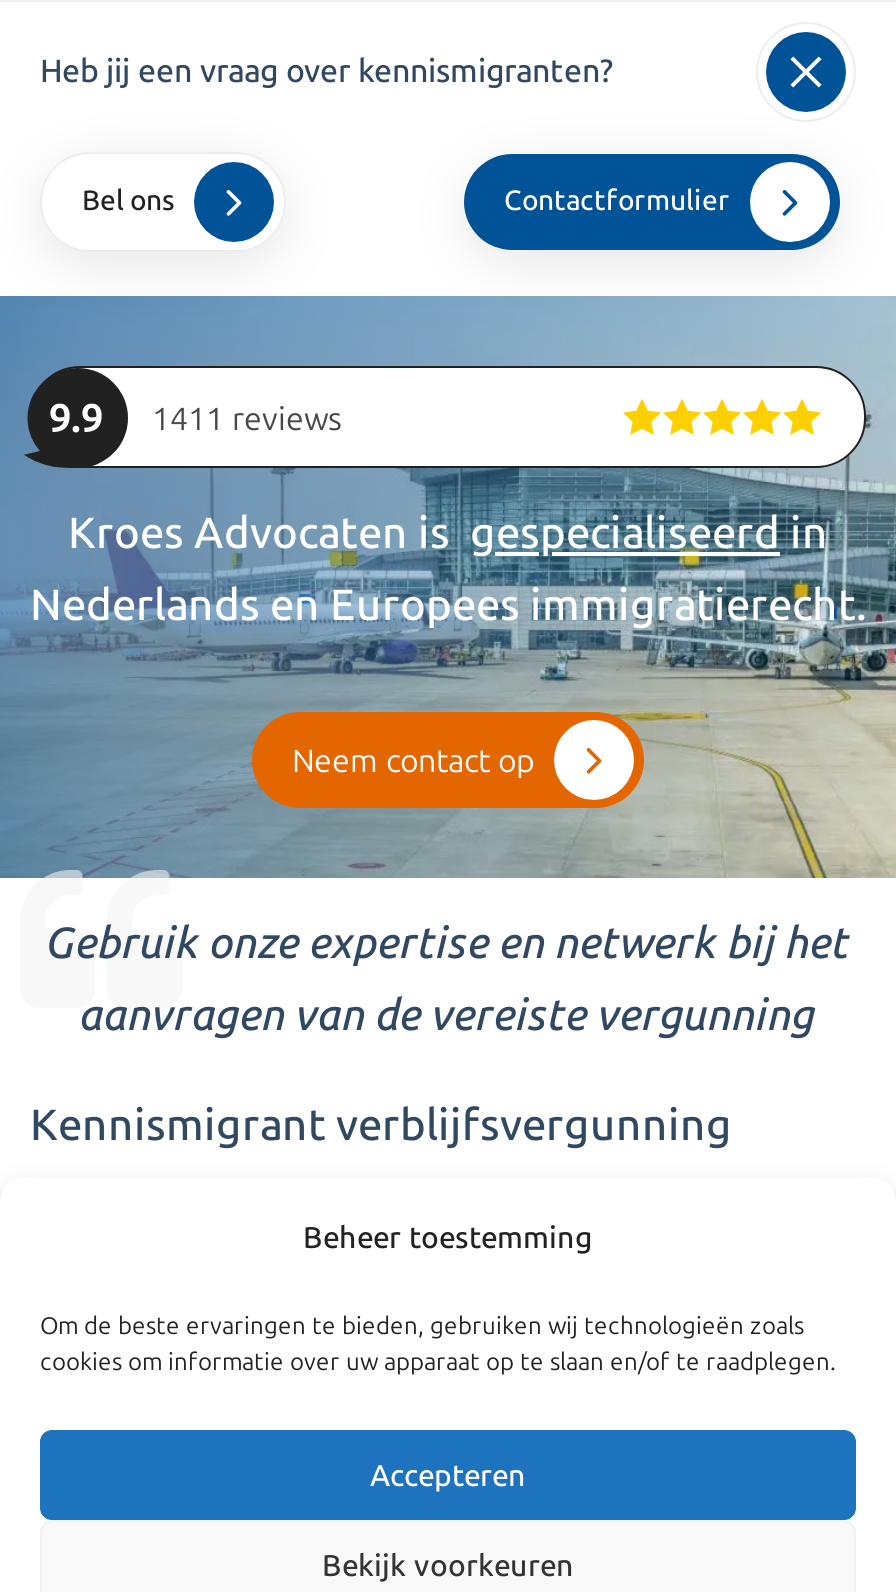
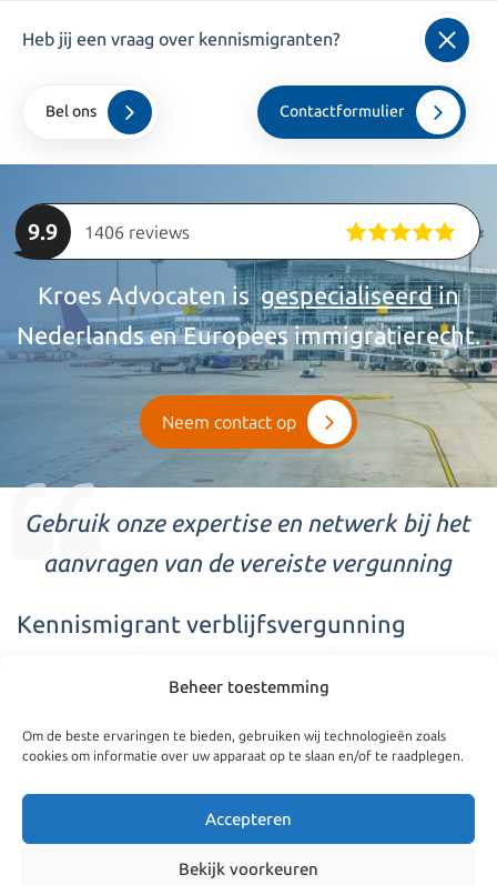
- 9.9 1411 reviews
+ 9.9 1406 reviews
